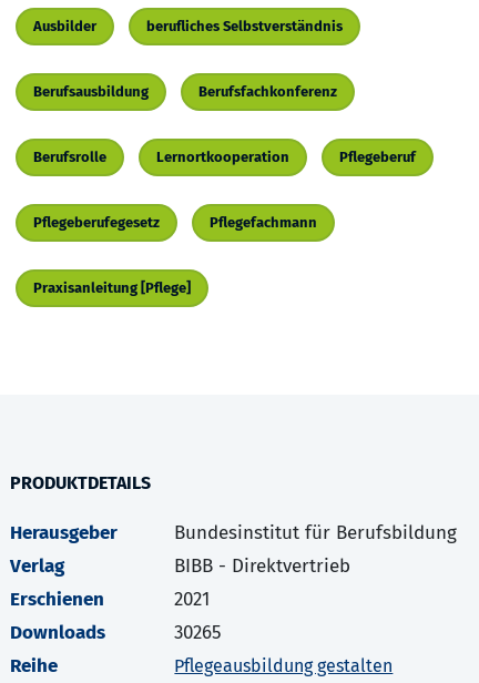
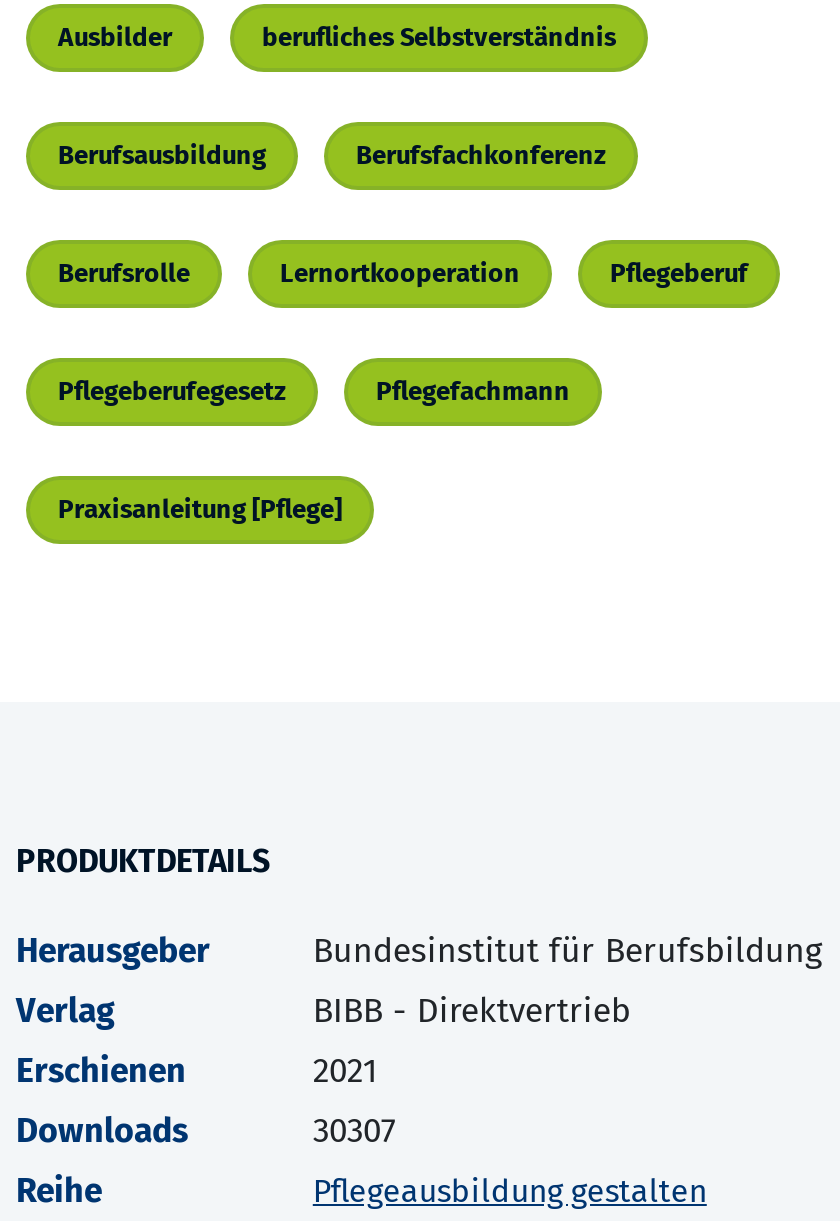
- 30265
+ 30307
